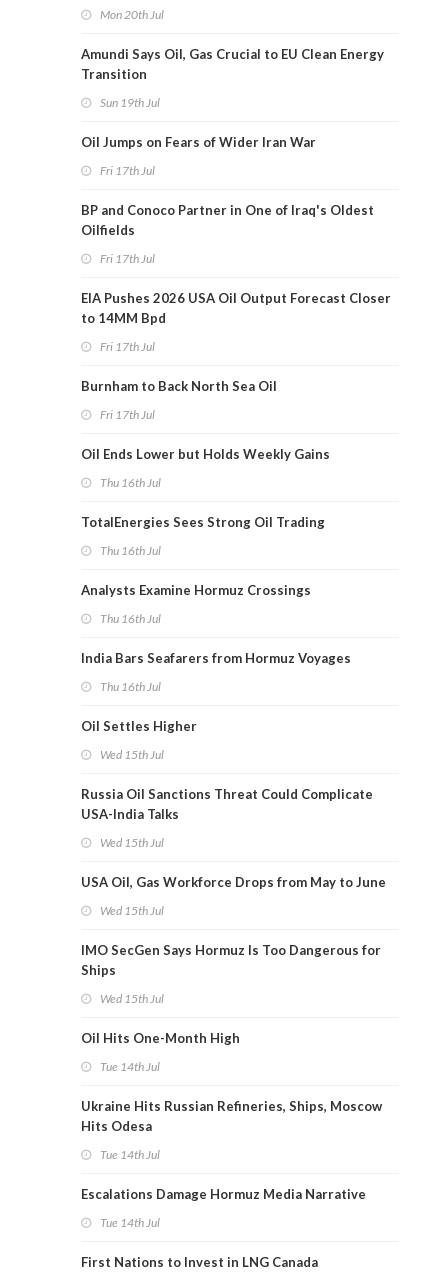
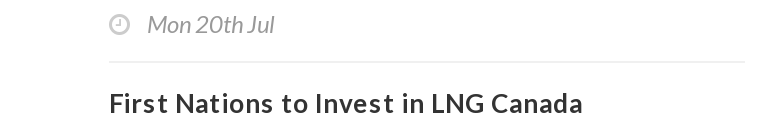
- Amundi Says Oil, Gas Crucial to EU Clean Energy
- Transition
- Sun 19th Jul
- Oil Jumps on Fears of Wider Iran War
- Fri 17th Jul
- BP and Conoco Partner in One of Iraq's Oldest
- Oilfields
- Fri 17th Jul
- EIA Pushes 2026 USA Oil Output Forecast Closer
- to 14MM Bpd
- Fri 17th Jul
- Burnham to Back North Sea Oil
- Fri 17th Jul
- Oil Ends Lower but Holds Weekly Gains
- Thu 16th Jul
- TotalEnergies Sees Strong Oil Trading
- Thu 16th Jul
- Analysts Examine Hormuz Crossings
- Thu 16th Jul
- India Bars Seafarers from Hormuz Voyages
- Thu 16th Jul
- Oil Settles Higher
- Wed 15th Jul
- Russia Oil Sanctions Threat Could Complicate
- USA-India Talks
- Wed 15th Jul
- USA Oil, Gas Workforce Drops from May to June
- Wed 15th Jul
- IMO SecGen Says Hormuz Is Too Dangerous for
- Ships
- Wed 15th Jul
- Oil Hits One-Month High
- Tue 14th Jul
- Ukraine Hits Russian Refineries, Ships, Moscow
- Hits Odesa
- Tue 14th Jul
- Escalations Damage Hormuz Media Narrative
- Tue 14th Jul
